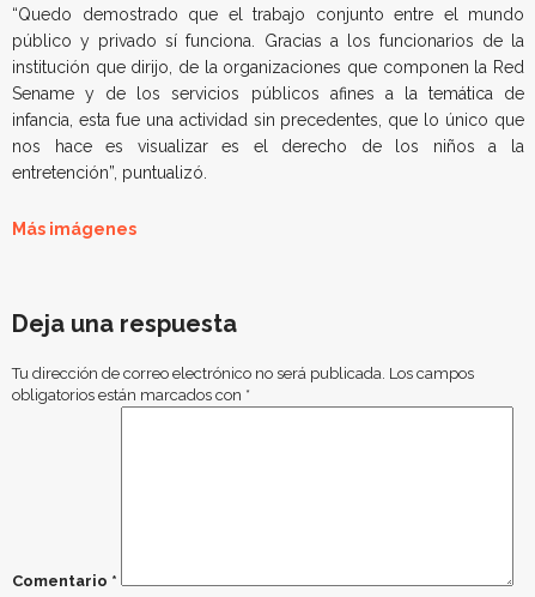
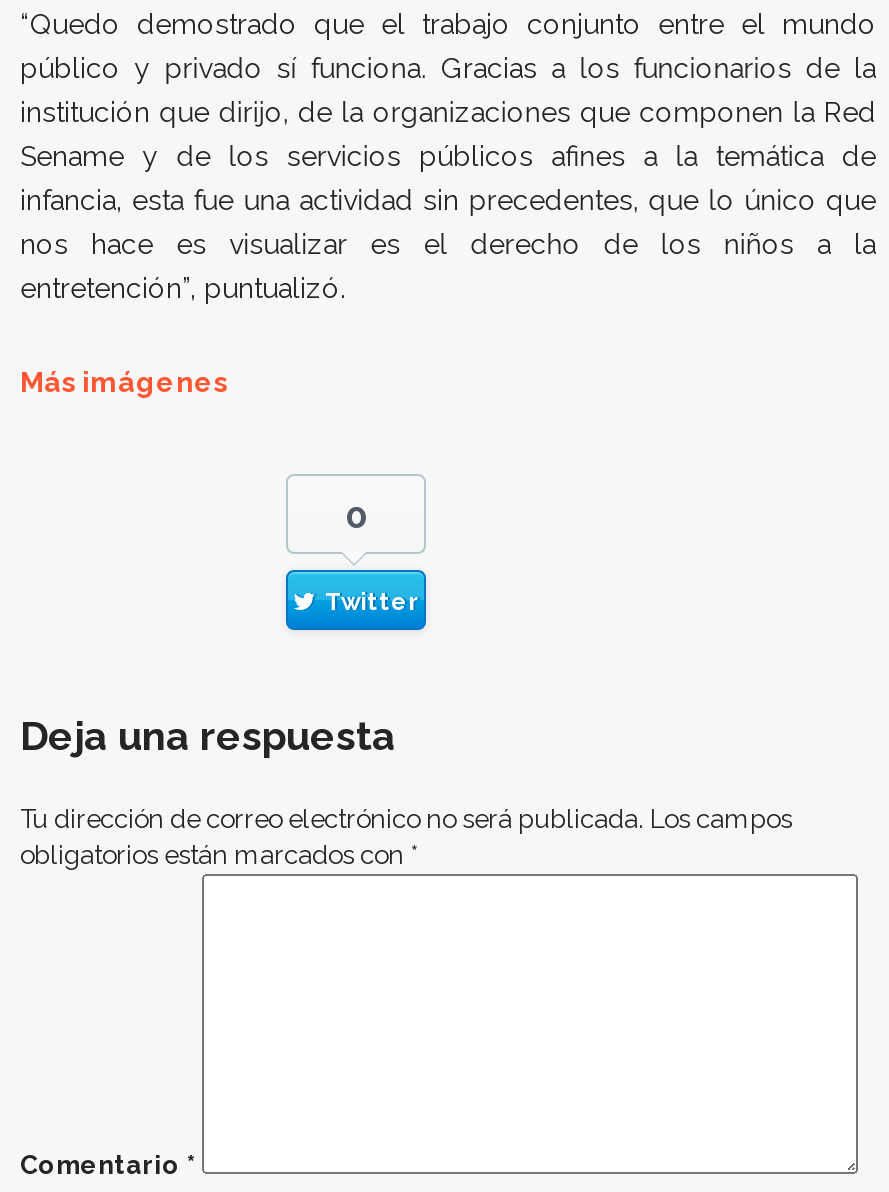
+ [image]
+ 0
+ Twitter
